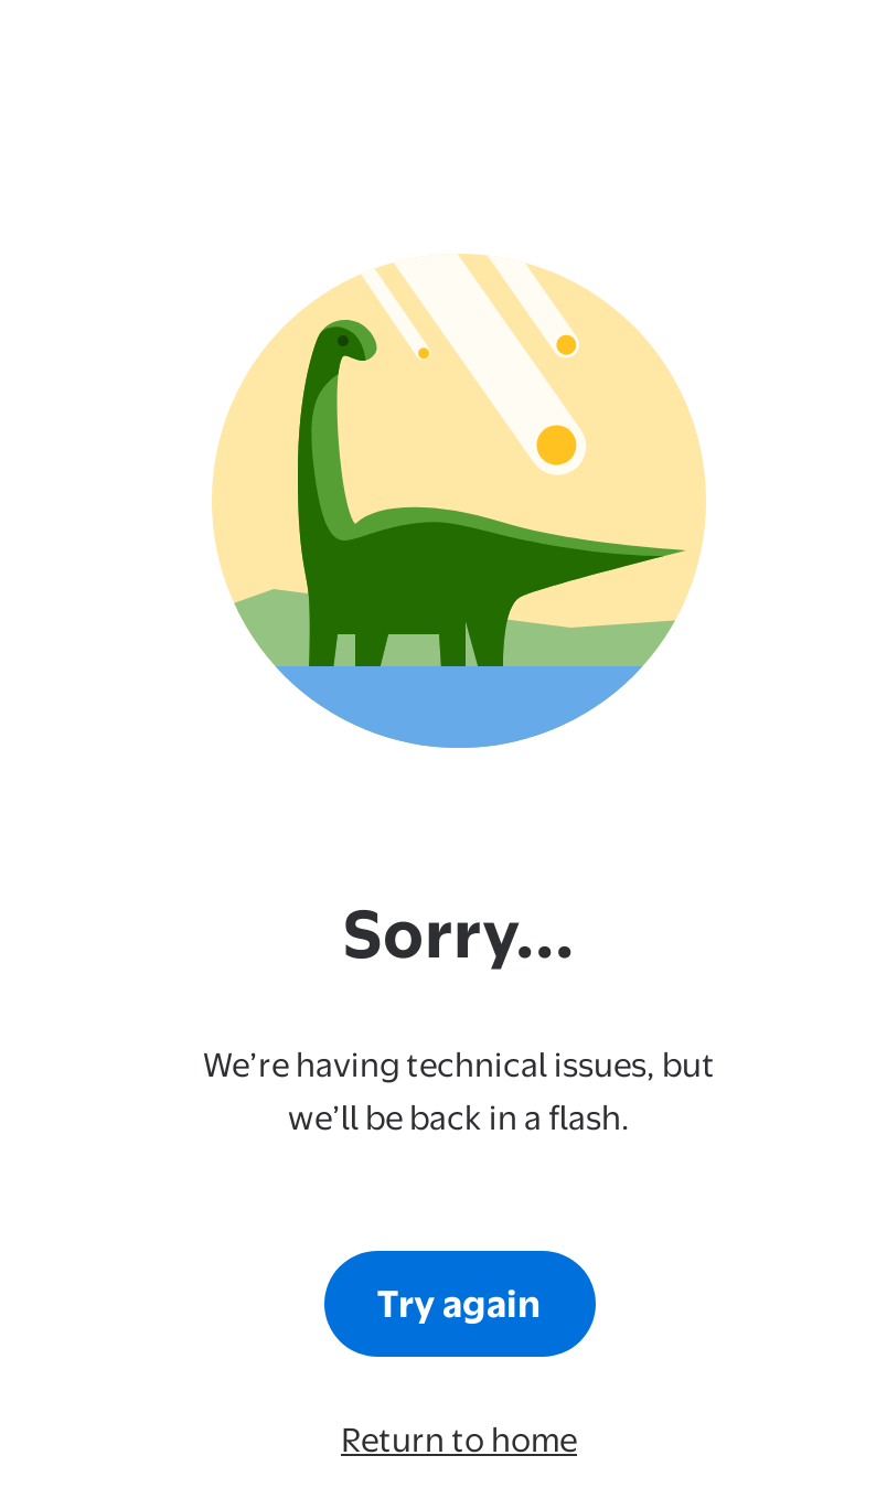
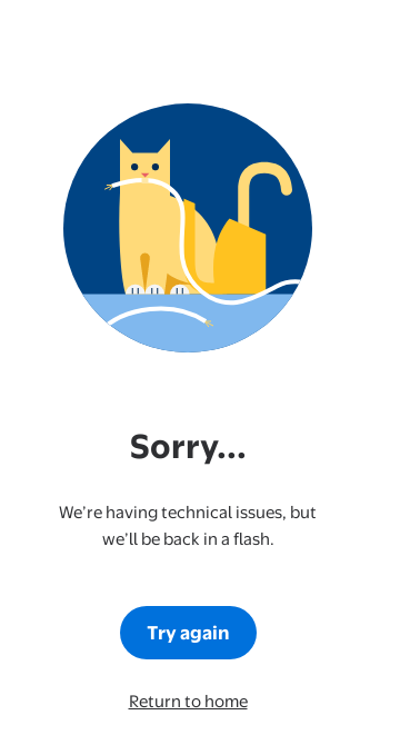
- [image]
+ [image]
